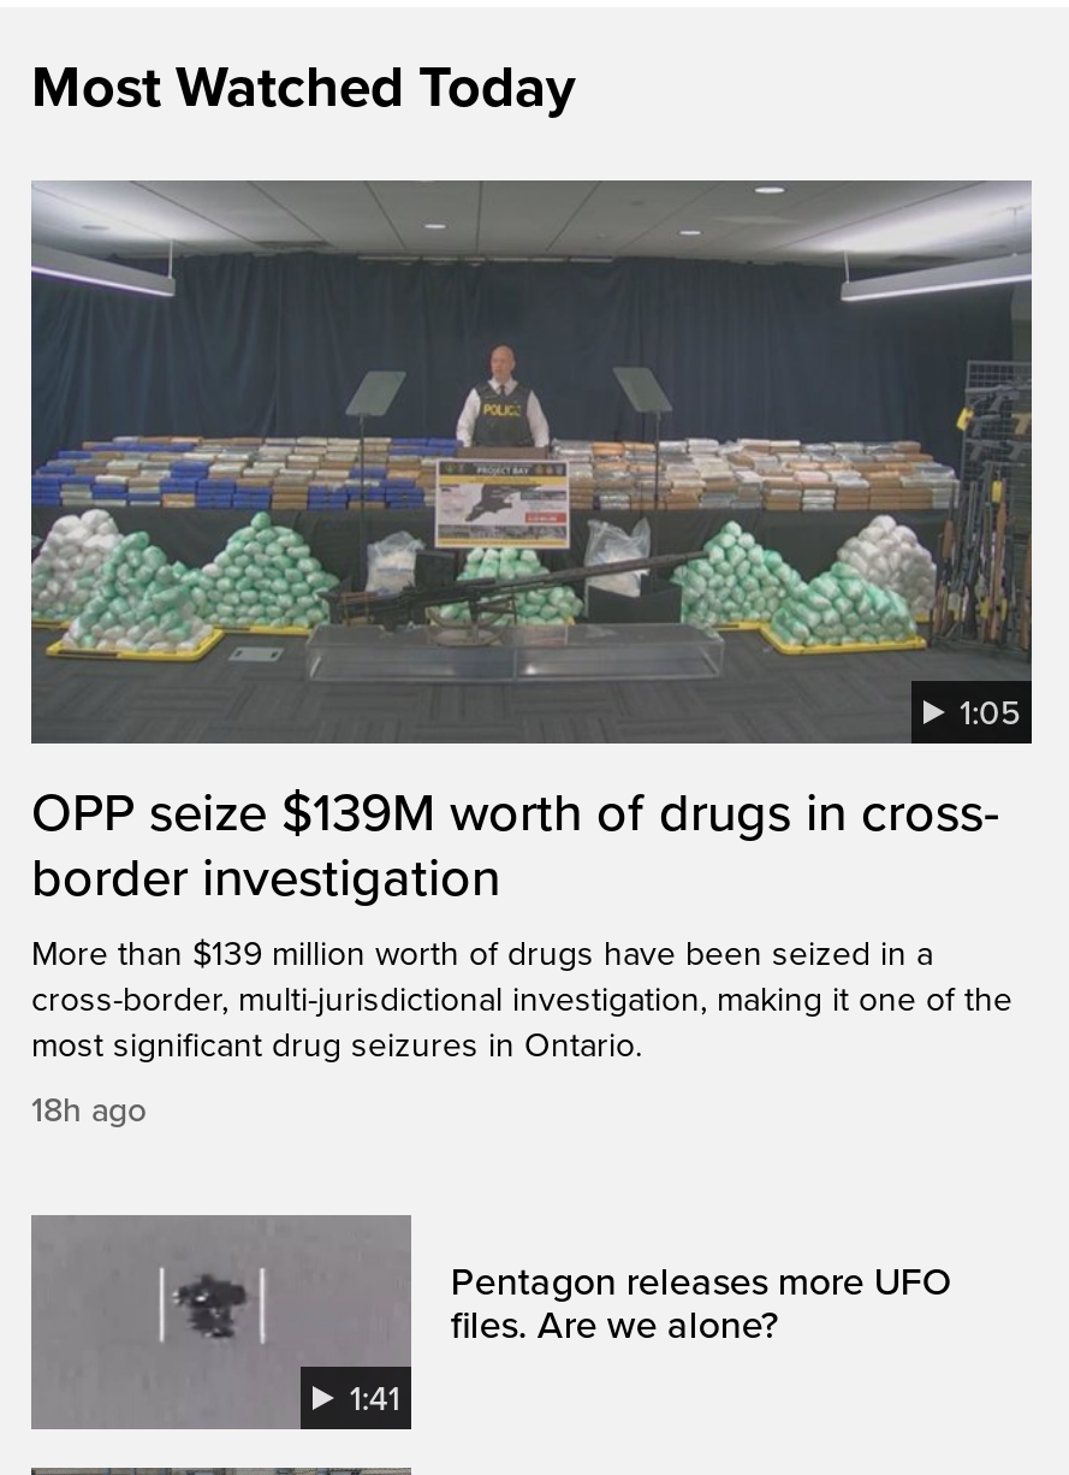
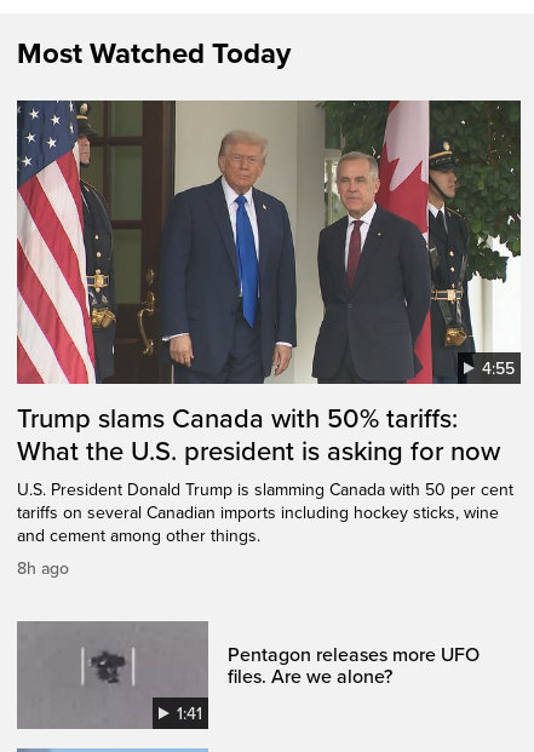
- [image]
- 1:05
+ [image]
+ 4:55

- OPP seize $139M worth of drugs in cross-
- border investigation
- More than $139 million worth of drugs have been seized in a
- cross-border, multi-jurisdictional investigation, making it one of the
- most significant drug seizures in Ontario.
+ Trump slams Canada with 50% tariffs:
+ What the U.S. president is asking for now
+ U.S. President Donald Trump is slamming Canada with 50 per cent
+ tariffs on several Canadian imports including hockey sticks, wine
+ and cement among other things.

- 18h ago
+ 8h ago
